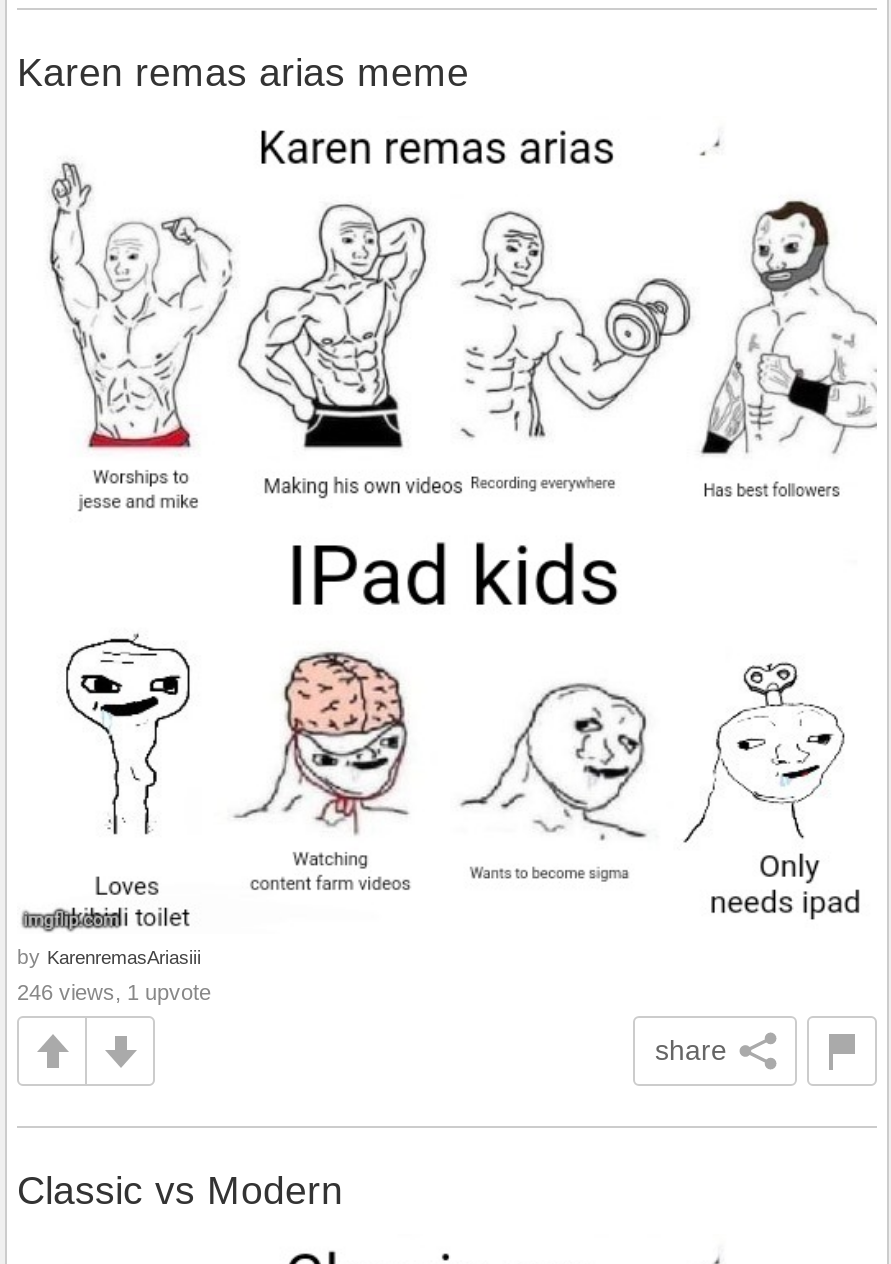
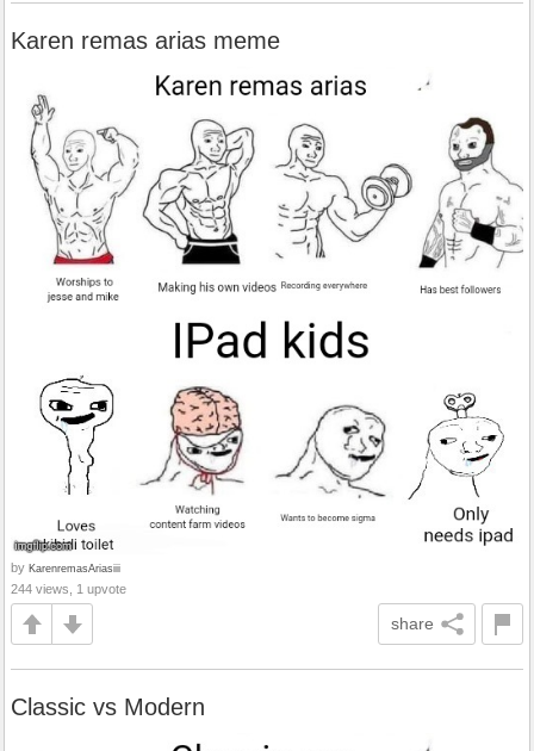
- 246 views, 1 upvote
+ 244 views, 1 upvote
